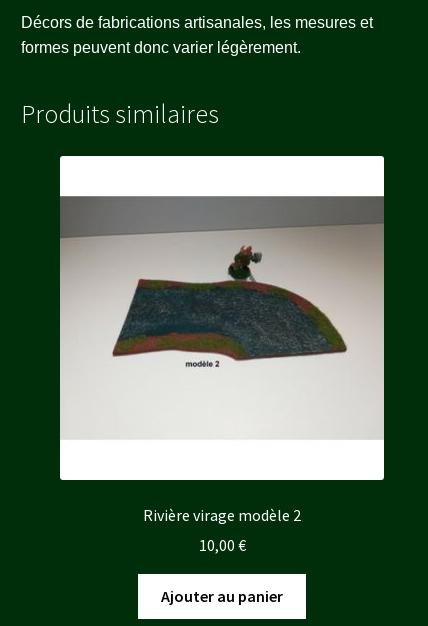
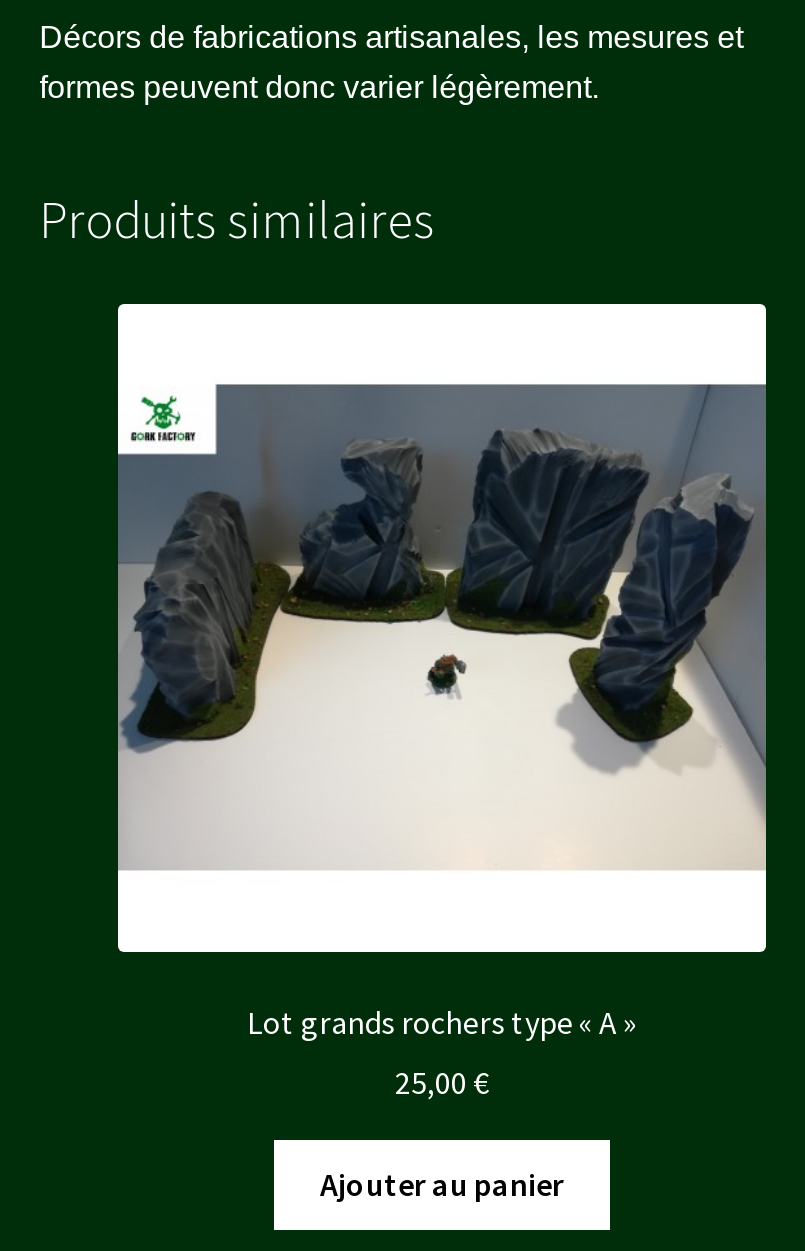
- [image]
+ [image]

- Rivière virage modèle 2
+ Lot grands rochers type « A »

- 10,00 €
+ 25,00 €
